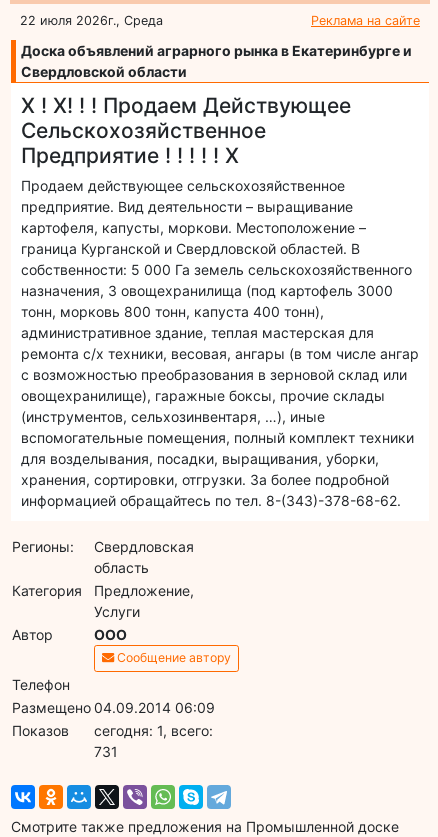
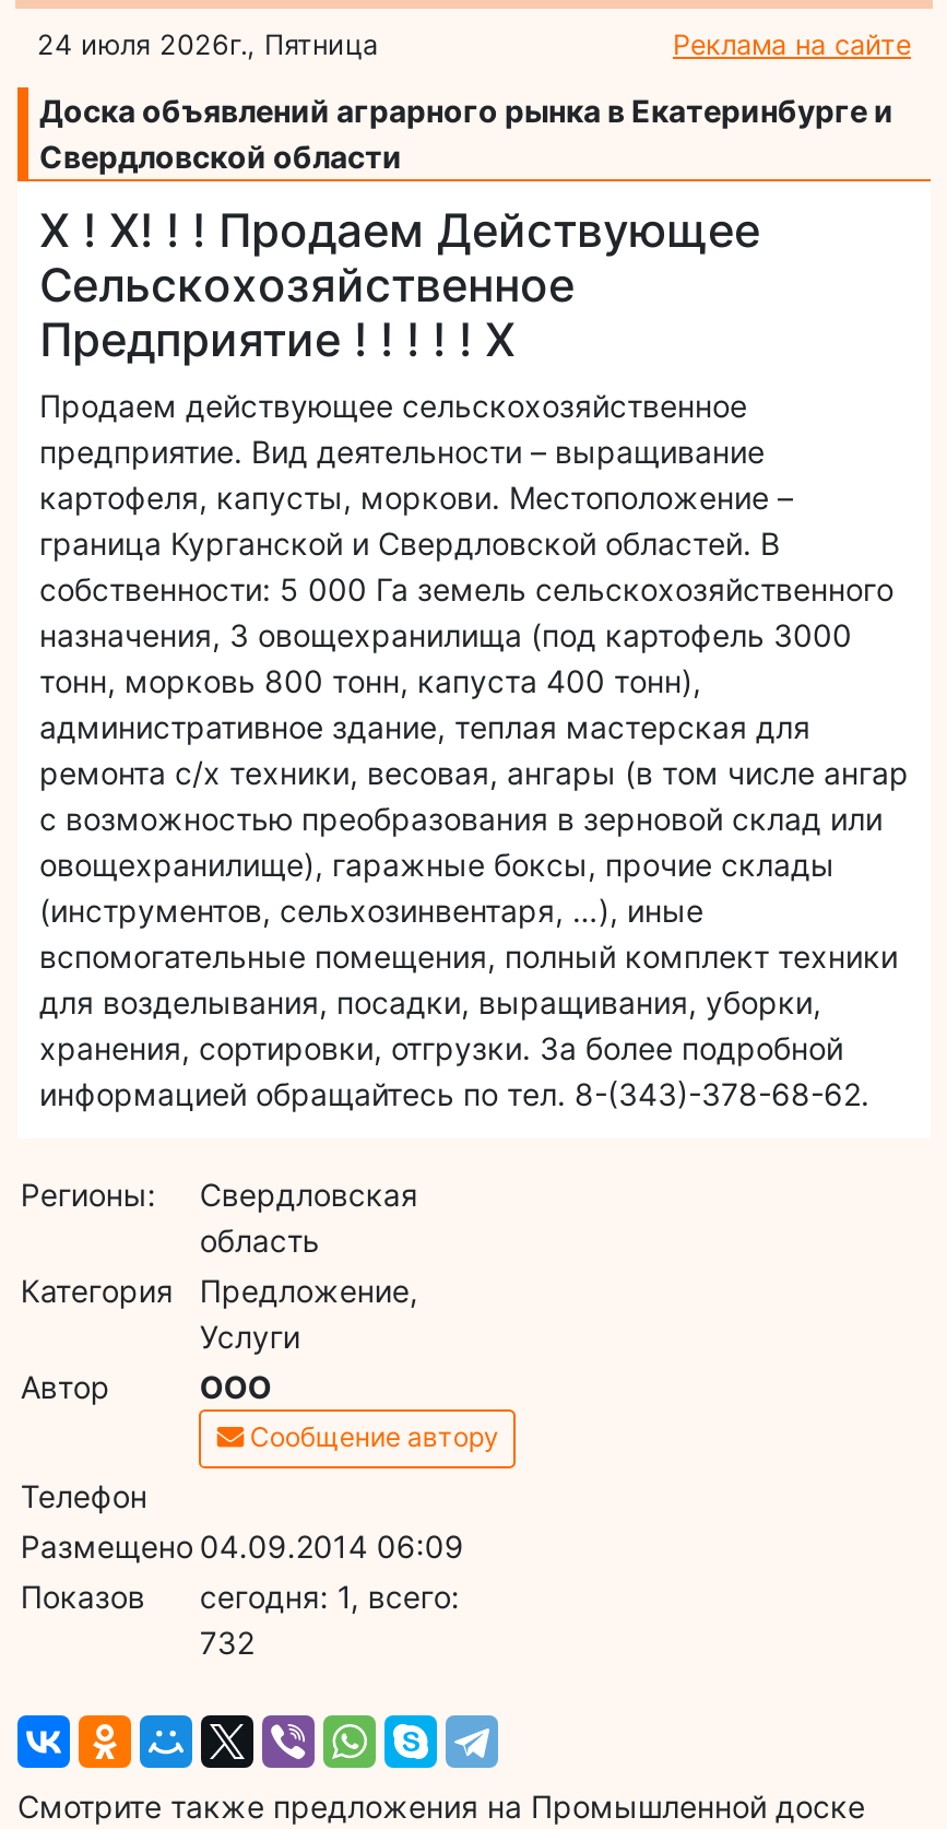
- 22 июля 2026г., Среда
+ 24 июля 2026г., Пятница

- 731
+ 732
